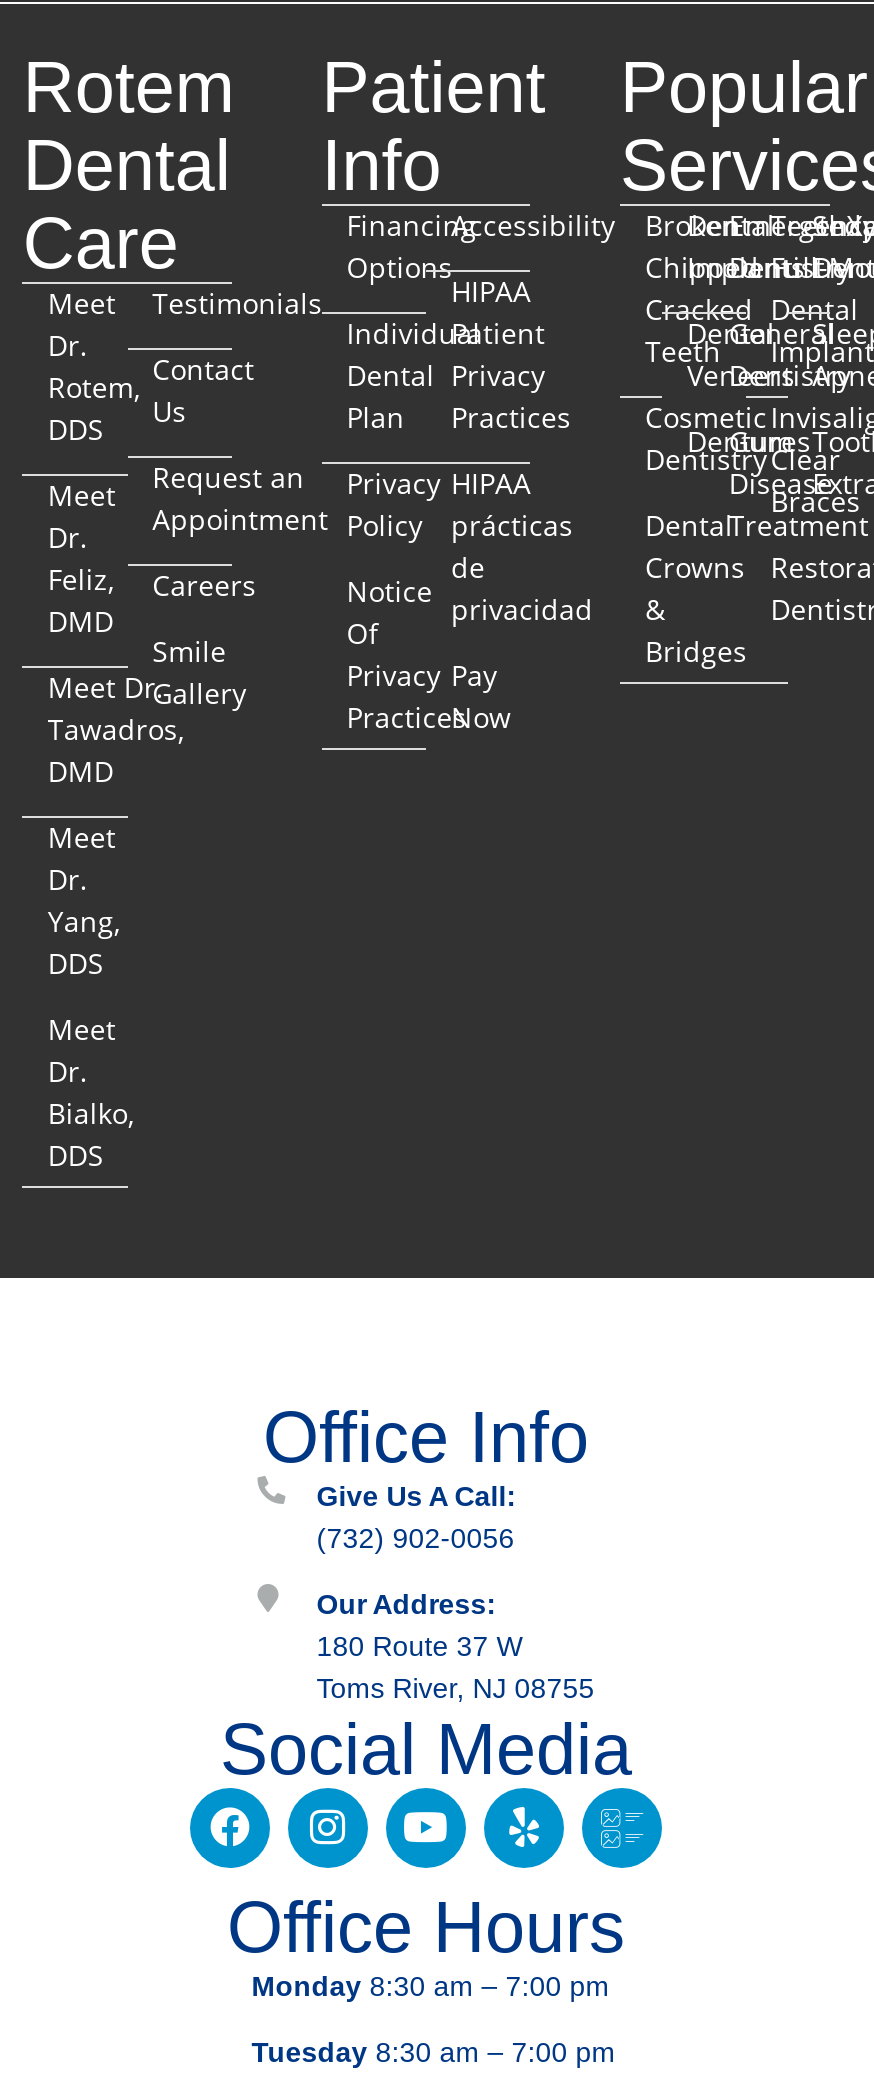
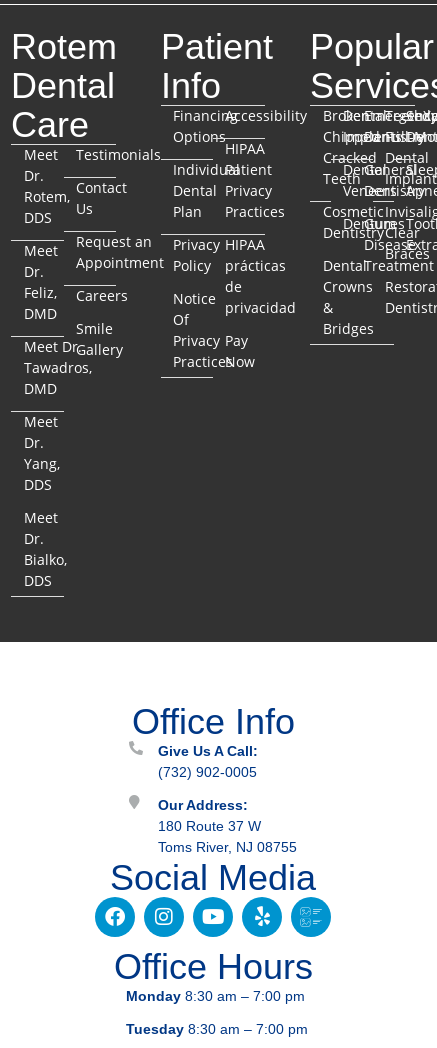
- (732) 902-0056
+ (732) 902-0005
